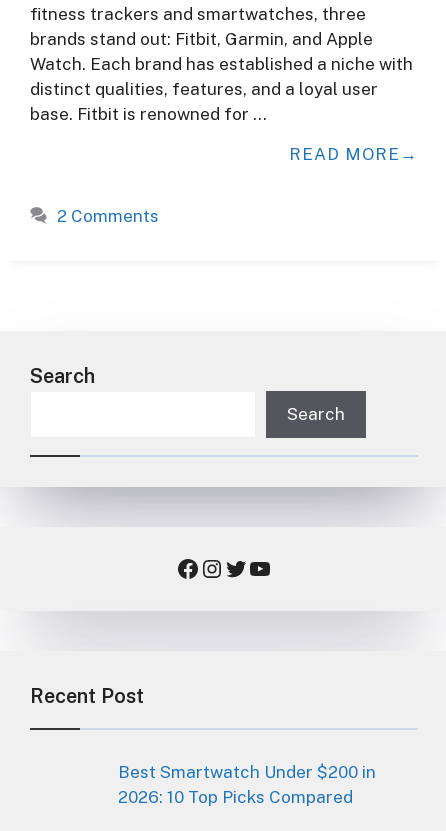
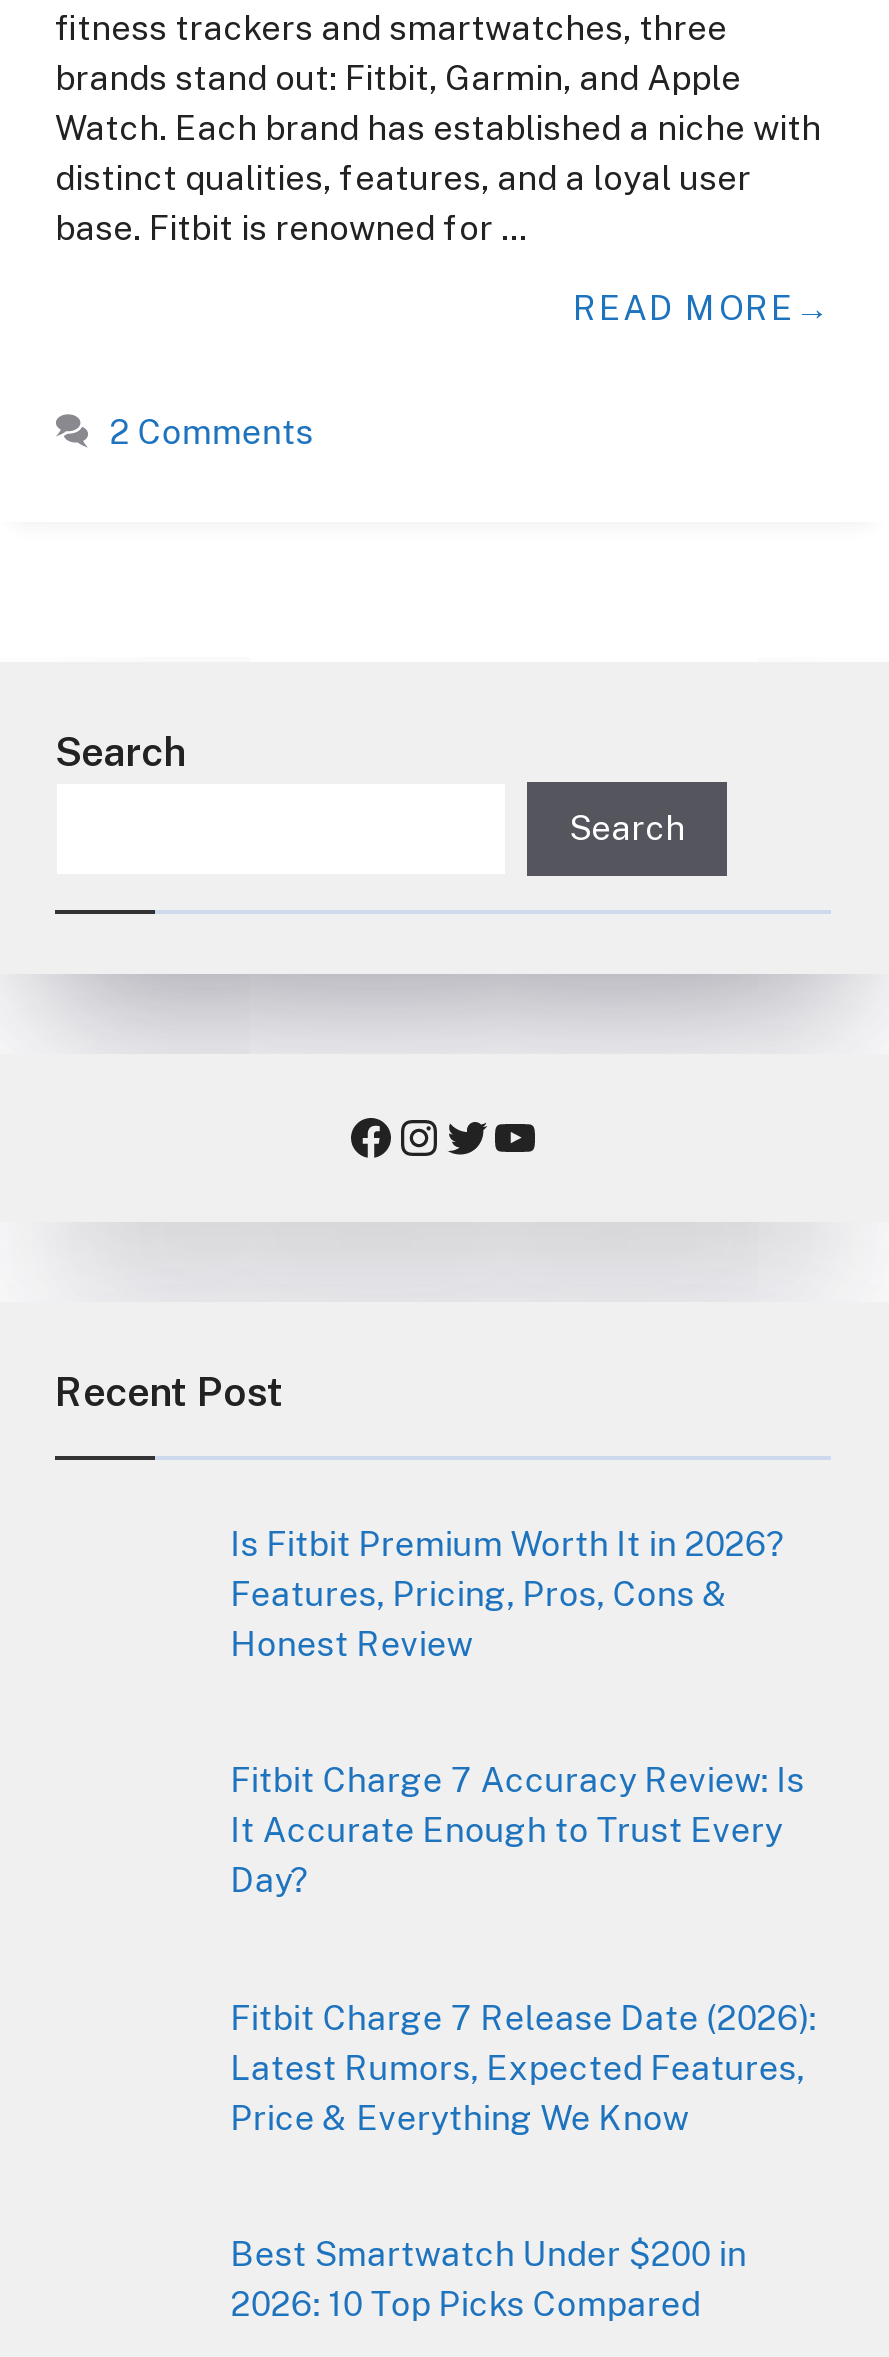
+ Is Fitbit Premium Worth It in 2026?
+ Features, Pricing, Pros, Cons &
+ Honest Review
+ Fitbit Charge 7 Accuracy Review: Is
+ It Accurate Enough to Trust Every
+ Day?
+ Fitbit Charge 7 Release Date (2026):
+ Latest Rumors, Expected Features,
+ Price & Everything We Know
